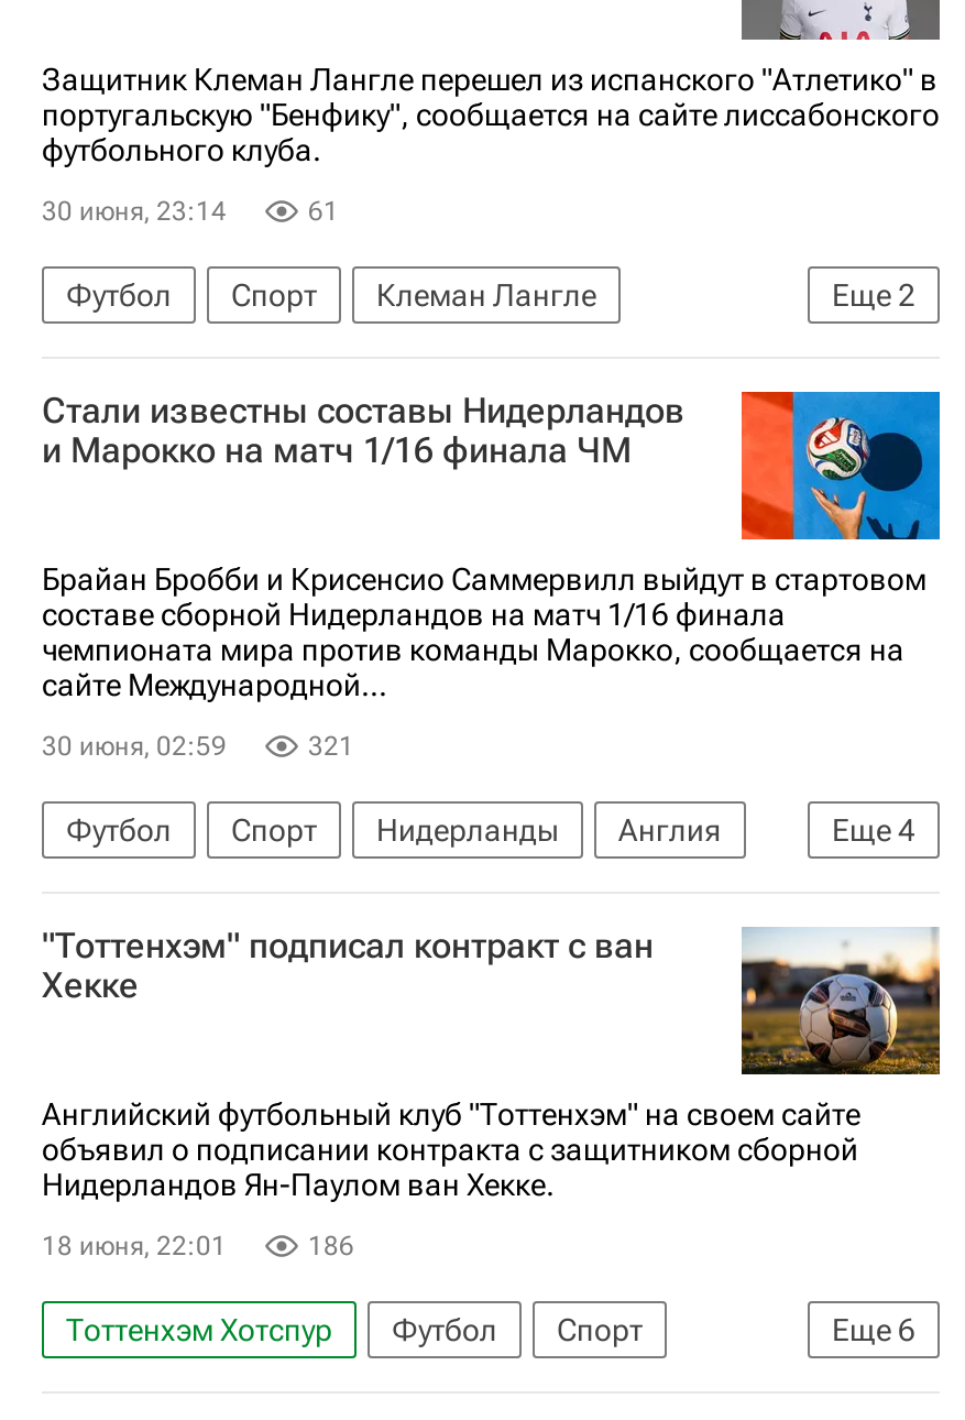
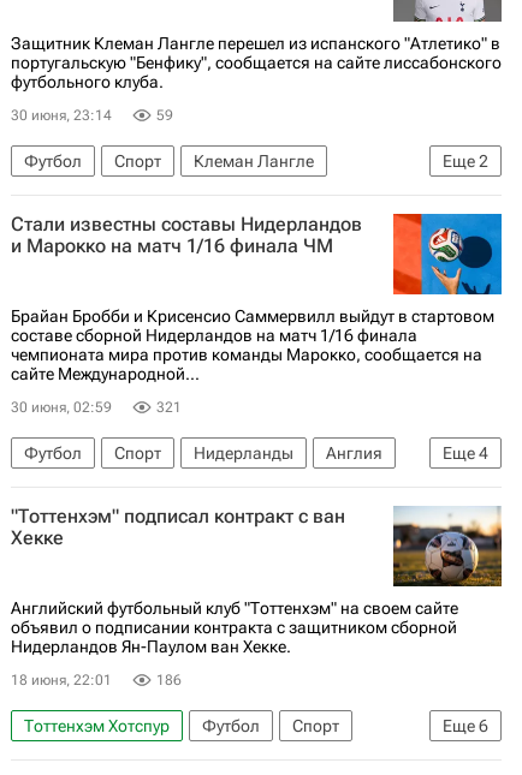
- 61
+ 59
